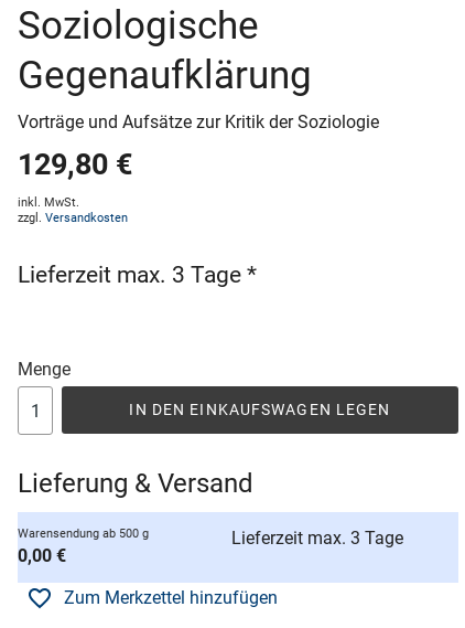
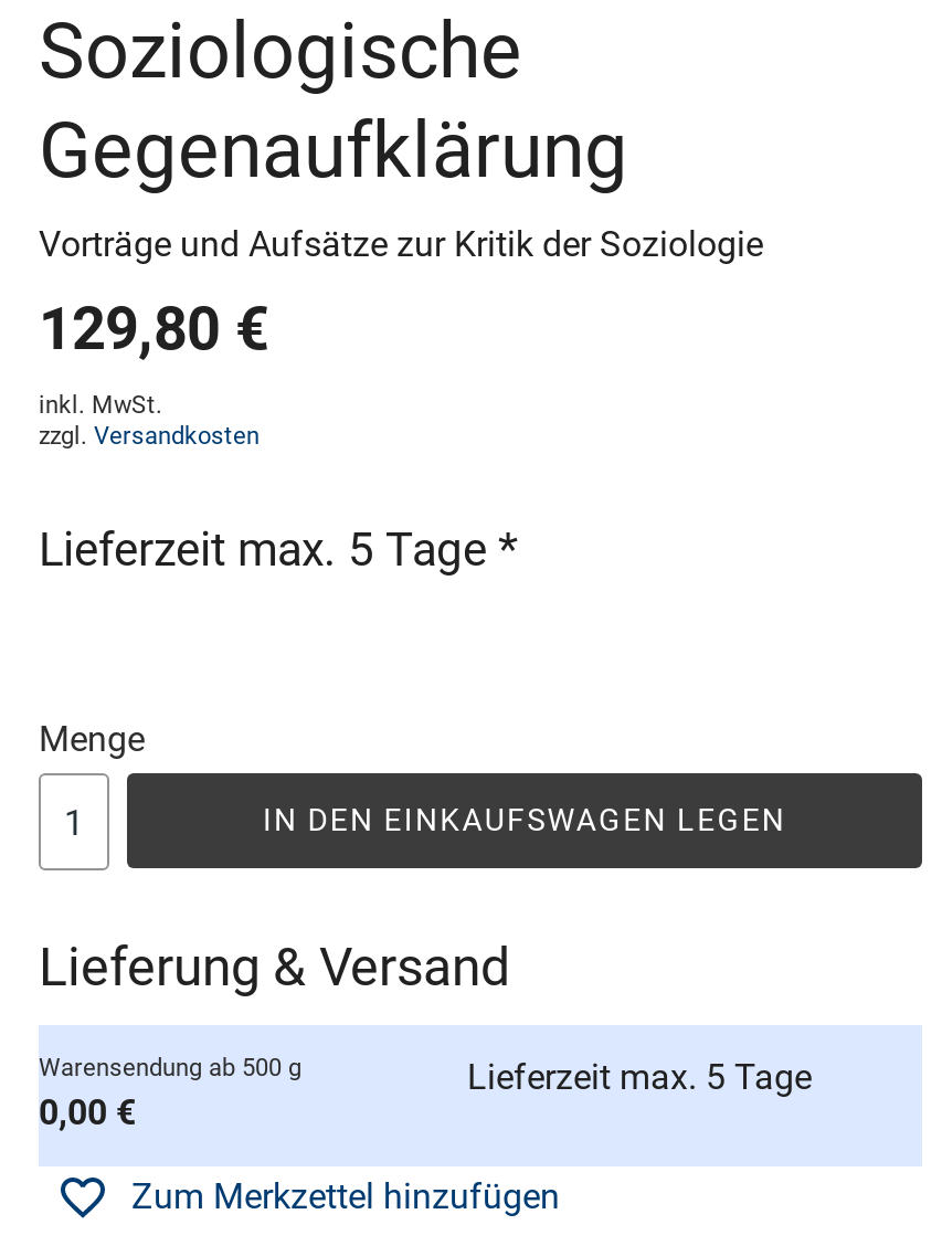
- Lieferzeit max. 3 Tage *
+ Lieferzeit max. 5 Tage *

- Lieferzeit max. 3 Tage
+ Lieferzeit max. 5 Tage
